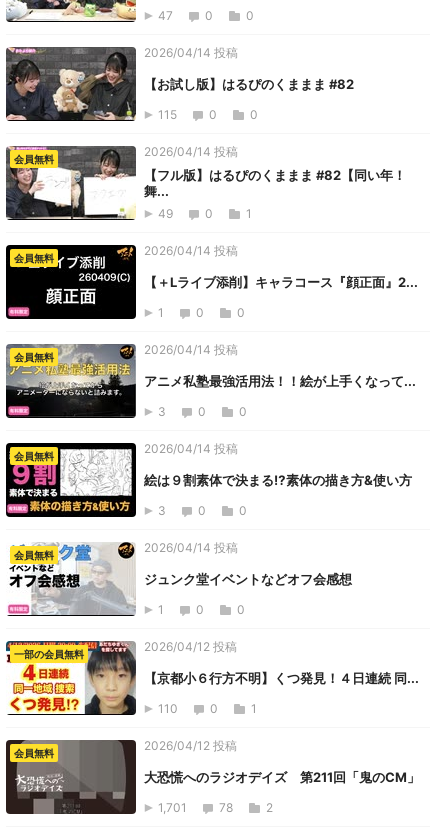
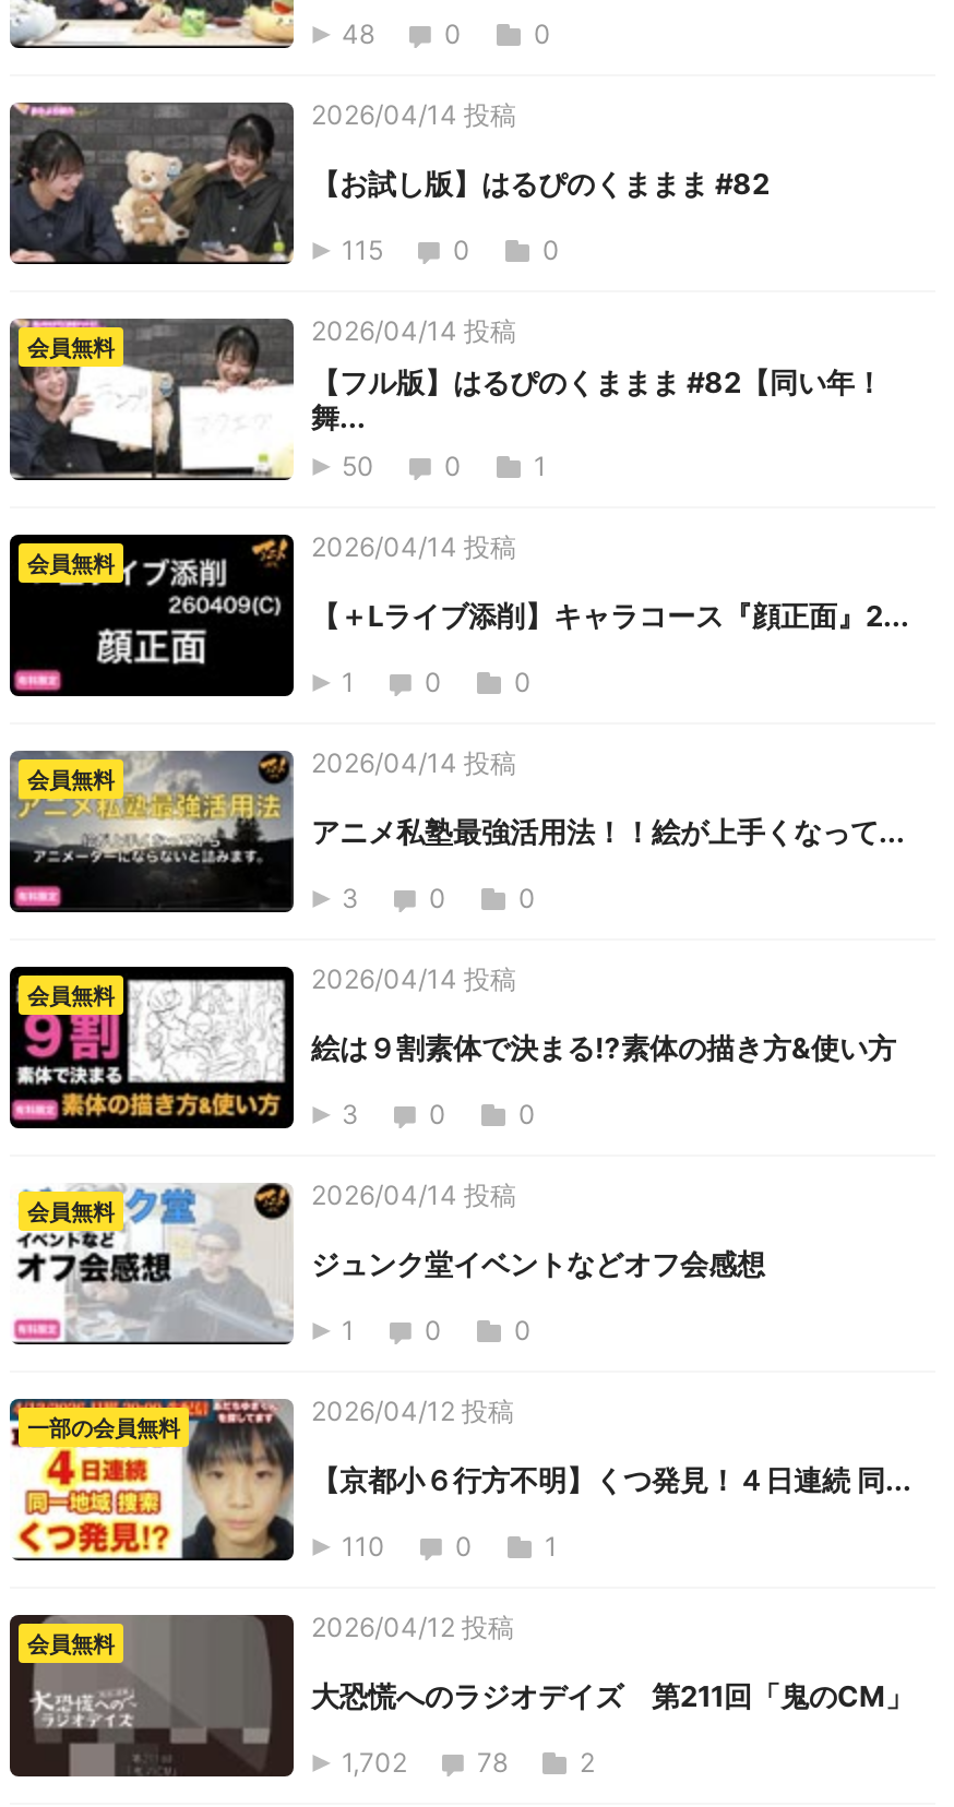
- 47
+ 48

- 49
+ 50

- 1,701
+ 1,702
